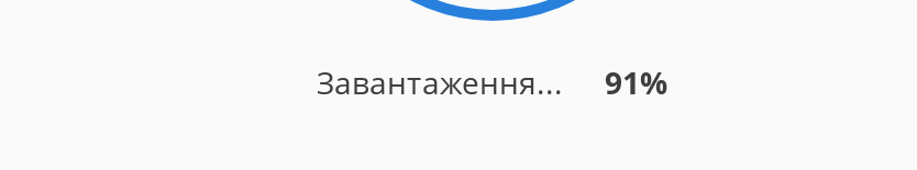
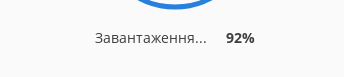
- Завантаження... 91%
+ Завантаження... 92%
